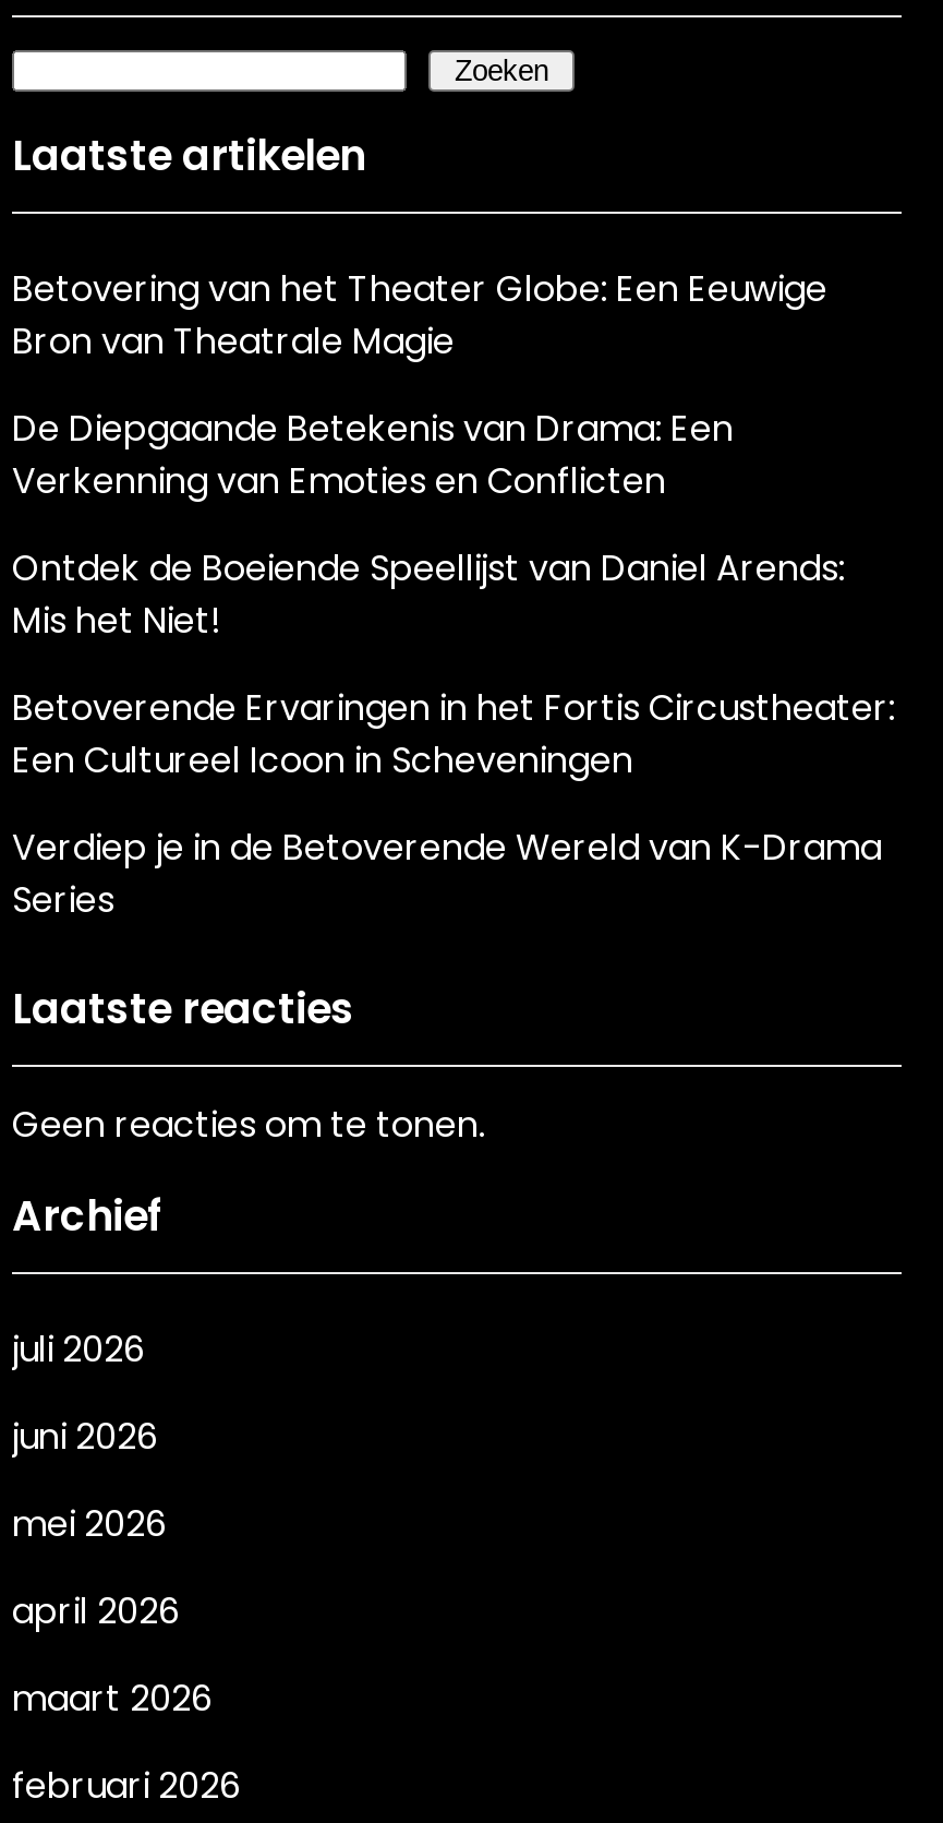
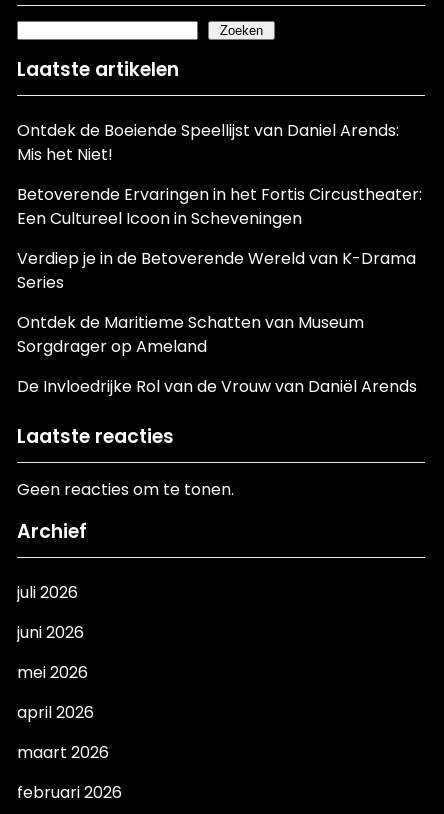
- Betovering van het Theater Globe: Een Eeuwige
- Bron van Theatrale Magie
- De Diepgaande Betekenis van Drama: Een
- Verkenning van Emoties en Conflicten

moved up: Ontdek de Boeiende Speellijst van Daniel Arends: | Mis het Niet! | Betoverende Ervaringen in het Fortis Circustheater: | Een Cultureel Icoon in Scheveningen | Verdiep je in de Betoverende Wereld van K-Drama | Series

+ Ontdek de Maritieme Schatten van Museum
+ Sorgdrager op Ameland
+ De Invloedrijke Rol van de Vrouw van Daniël Arends
